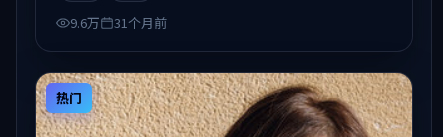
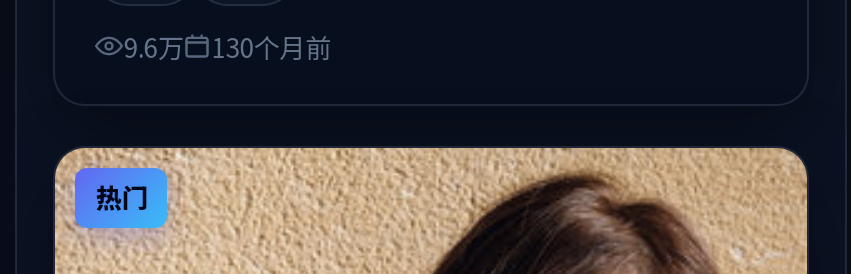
- 9.6万 31个月前
+ 9.6万 130个月前
